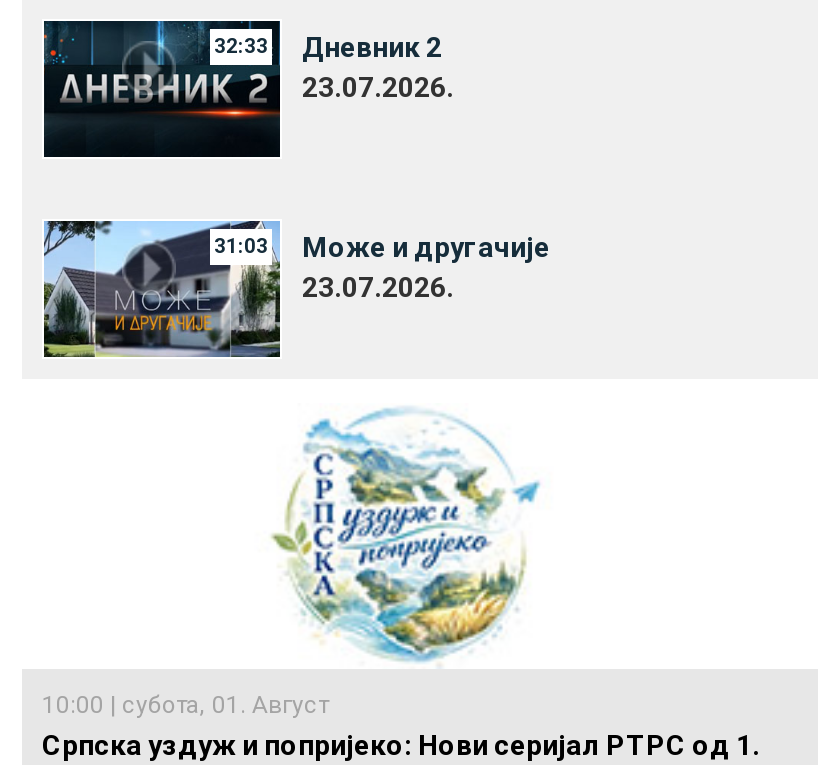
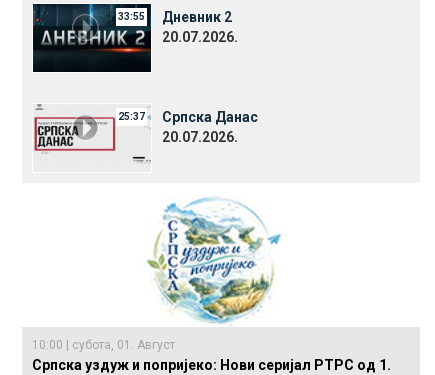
- 32:33 Дневник 2
+ 33:55 Дневник 2

- 23.07.2026.
+ 20.07.2026.

- [image]
- 31:03
- Може и другачије
- 23.07.2026.
+ [image]
+ 25:37
+ Српска Данас
+ 20.07.2026.
